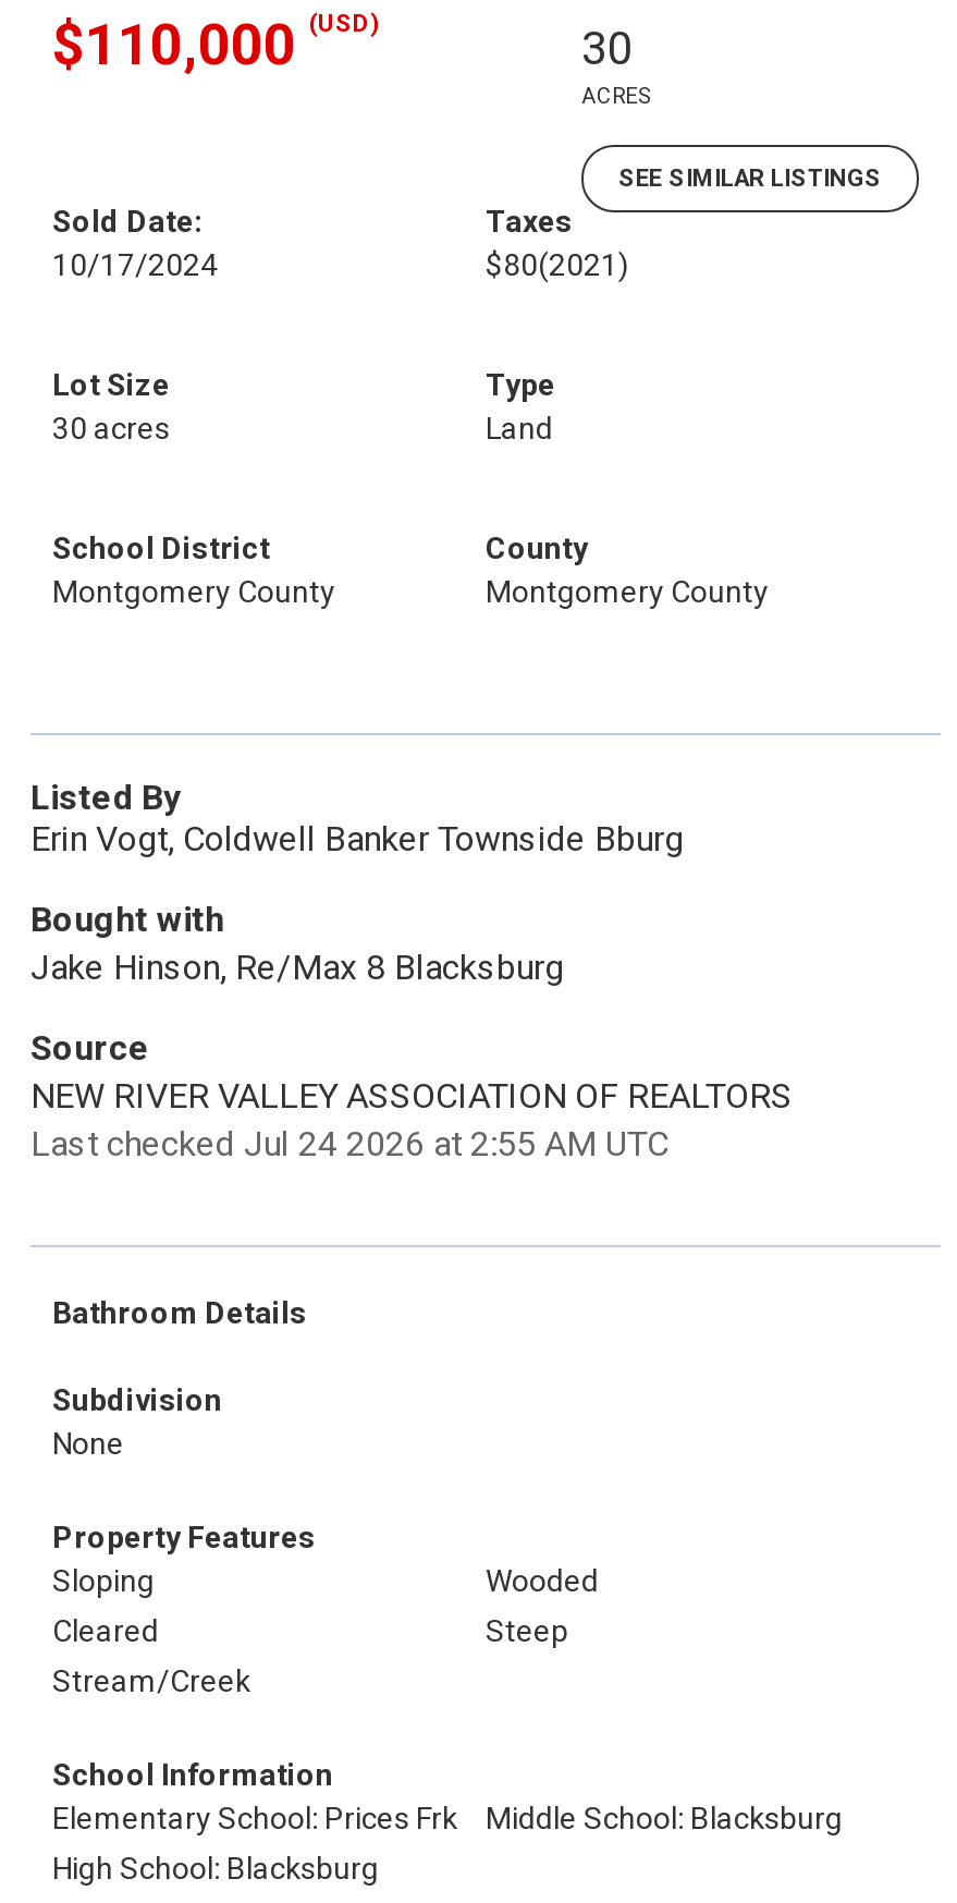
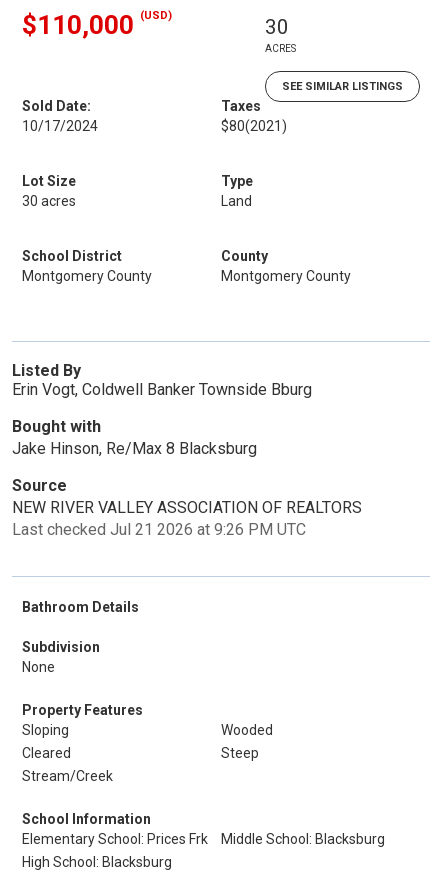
- Last checked Jul 24 2026 at 2:55 AM UTC
+ Last checked Jul 21 2026 at 9:26 PM UTC
